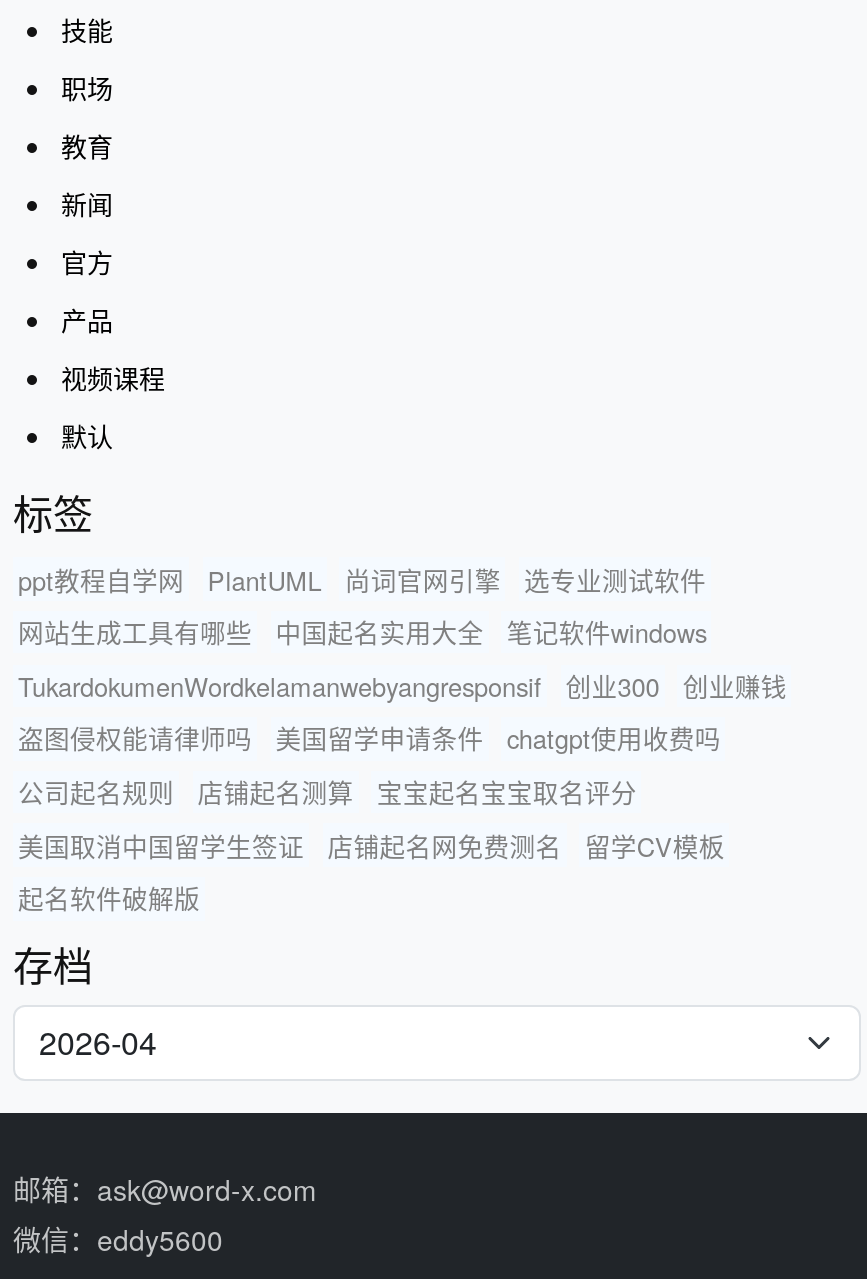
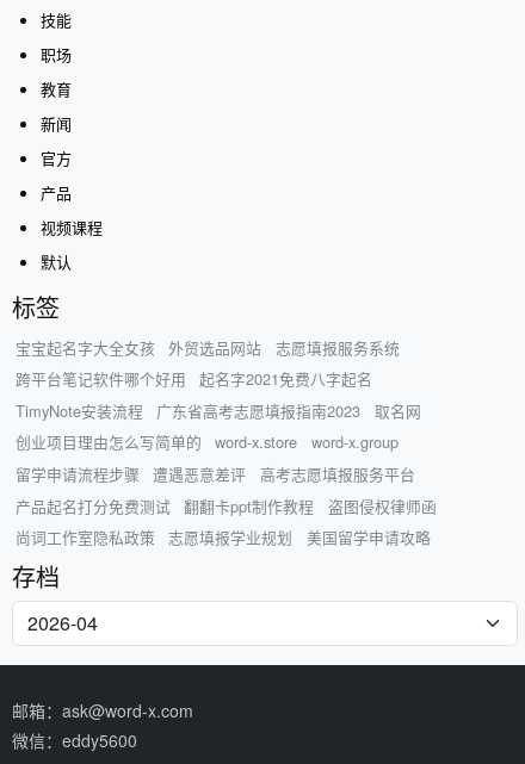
- ppt教程自学网
- PlantUML
- 尚词官网引擎
- 选专业测试软件
- 网站生成工具有哪些
- 中国起名实用大全
- 笔记软件windows
- TukardokumenWordkelamanwebyangresponsif
- 创业300
- 创业赚钱
- 盗图侵权能请律师吗
- 美国留学申请条件
- chatgpt使用收费吗
- 公司起名规则
- 店铺起名测算
- 宝宝起名宝宝取名评分
- 美国取消中国留学生签证
- 店铺起名网免费测名
- 留学CV模板
- 起名软件破解版
+ 宝宝起名字大全女孩
+ 外贸选品网站
+ 志愿填报服务系统
+ 跨平台笔记软件哪个好用
+ 起名字2021免费八字起名
+ TimyNote安装流程
+ 广东省高考志愿填报指南2023
+ 取名网
+ 创业项目理由怎么写简单的
+ word-x.store
+ word-x.group
+ 留学申请流程步骤
+ 遭遇恶意差评
+ 高考志愿填报服务平台
+ 产品起名打分免费测试
+ 翻翻卡ppt制作教程
+ 盗图侵权律师函
+ 尚词工作室隐私政策
+ 志愿填报学业规划
+ 美国留学申请攻略
